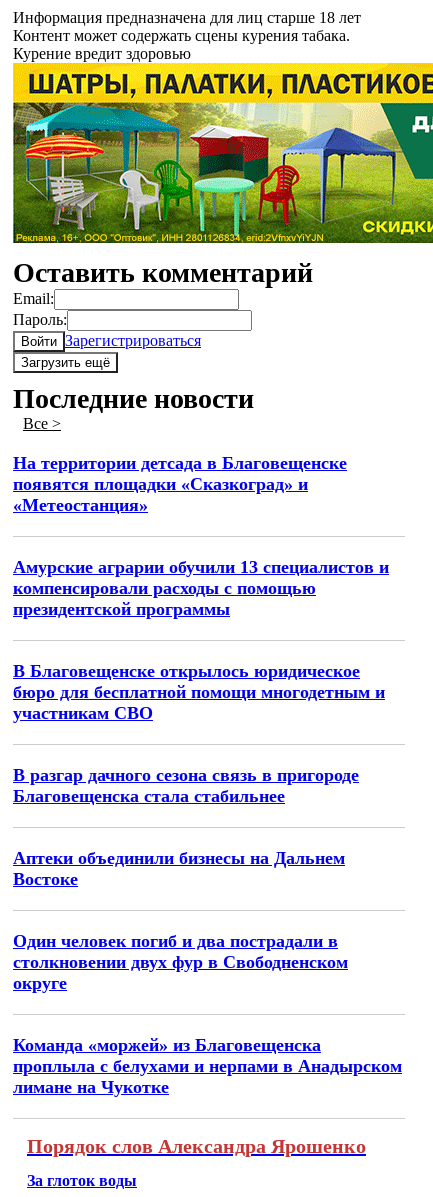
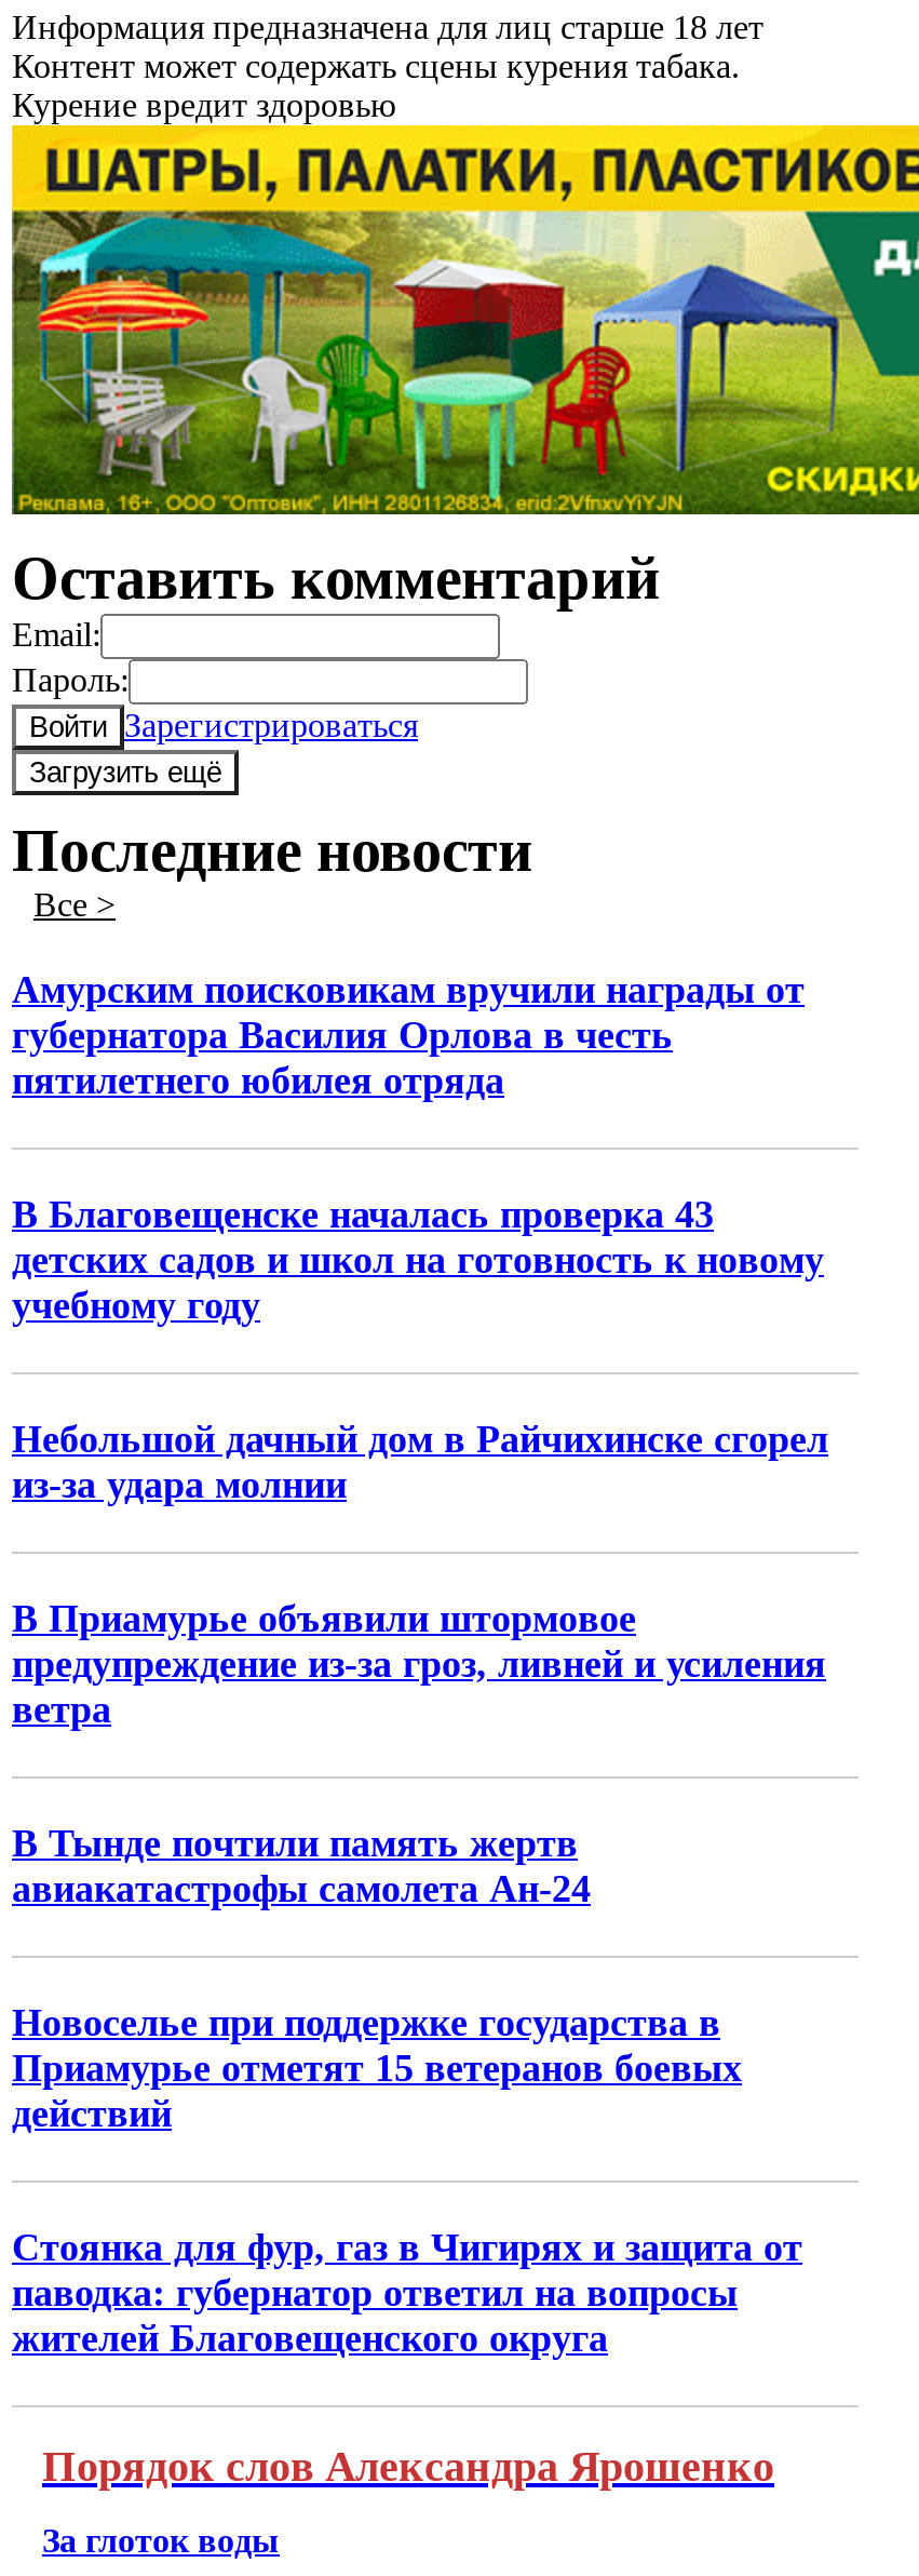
- На территории детсада в Благовещенске
- появятся площадки «Сказкоград» и
- «Метеостанция»
+ Амурским поисковикам вручили награды от
+ губернатора Василия Орлова в честь
+ пятилетнего юбилея отряда

- Амурские аграрии обучили 13 специалистов и
- компенсировали расходы с помощью
- президентской программы
+ В Благовещенске началась проверка 43
+ детских садов и школ на готовность к новому
+ учебному году

- В Благовещенске открылось юридическое
- бюро для бесплатной помощи многодетным и
- участникам СВО
+ Небольшой дачный дом в Райчихинске сгорел
+ из-за удара молнии

- В разгар дачного сезона связь в пригороде
- Благовещенска стала стабильнее
+ В Приамурье объявили штормовое
+ предупреждение из-за гроз, ливней и усиления
+ ветра

- Аптеки объединили бизнесы на Дальнем
- Востоке
+ В Тынде почтили память жертв
+ авиакатастрофы самолета Ан-24

- Один человек погиб и два пострадали в
- столкновении двух фур в Свободненском
- округе
+ Новоселье при поддержке государства в
+ Приамурье отметят 15 ветеранов боевых
+ действий

- Команда «моржей» из Благовещенска
- проплыла с белухами и нерпами в Анадырском
- лимане на Чукотке
+ Стоянка для фур, газ в Чигирях и защита от
+ паводка: губернатор ответил на вопросы
+ жителей Благовещенского округа
